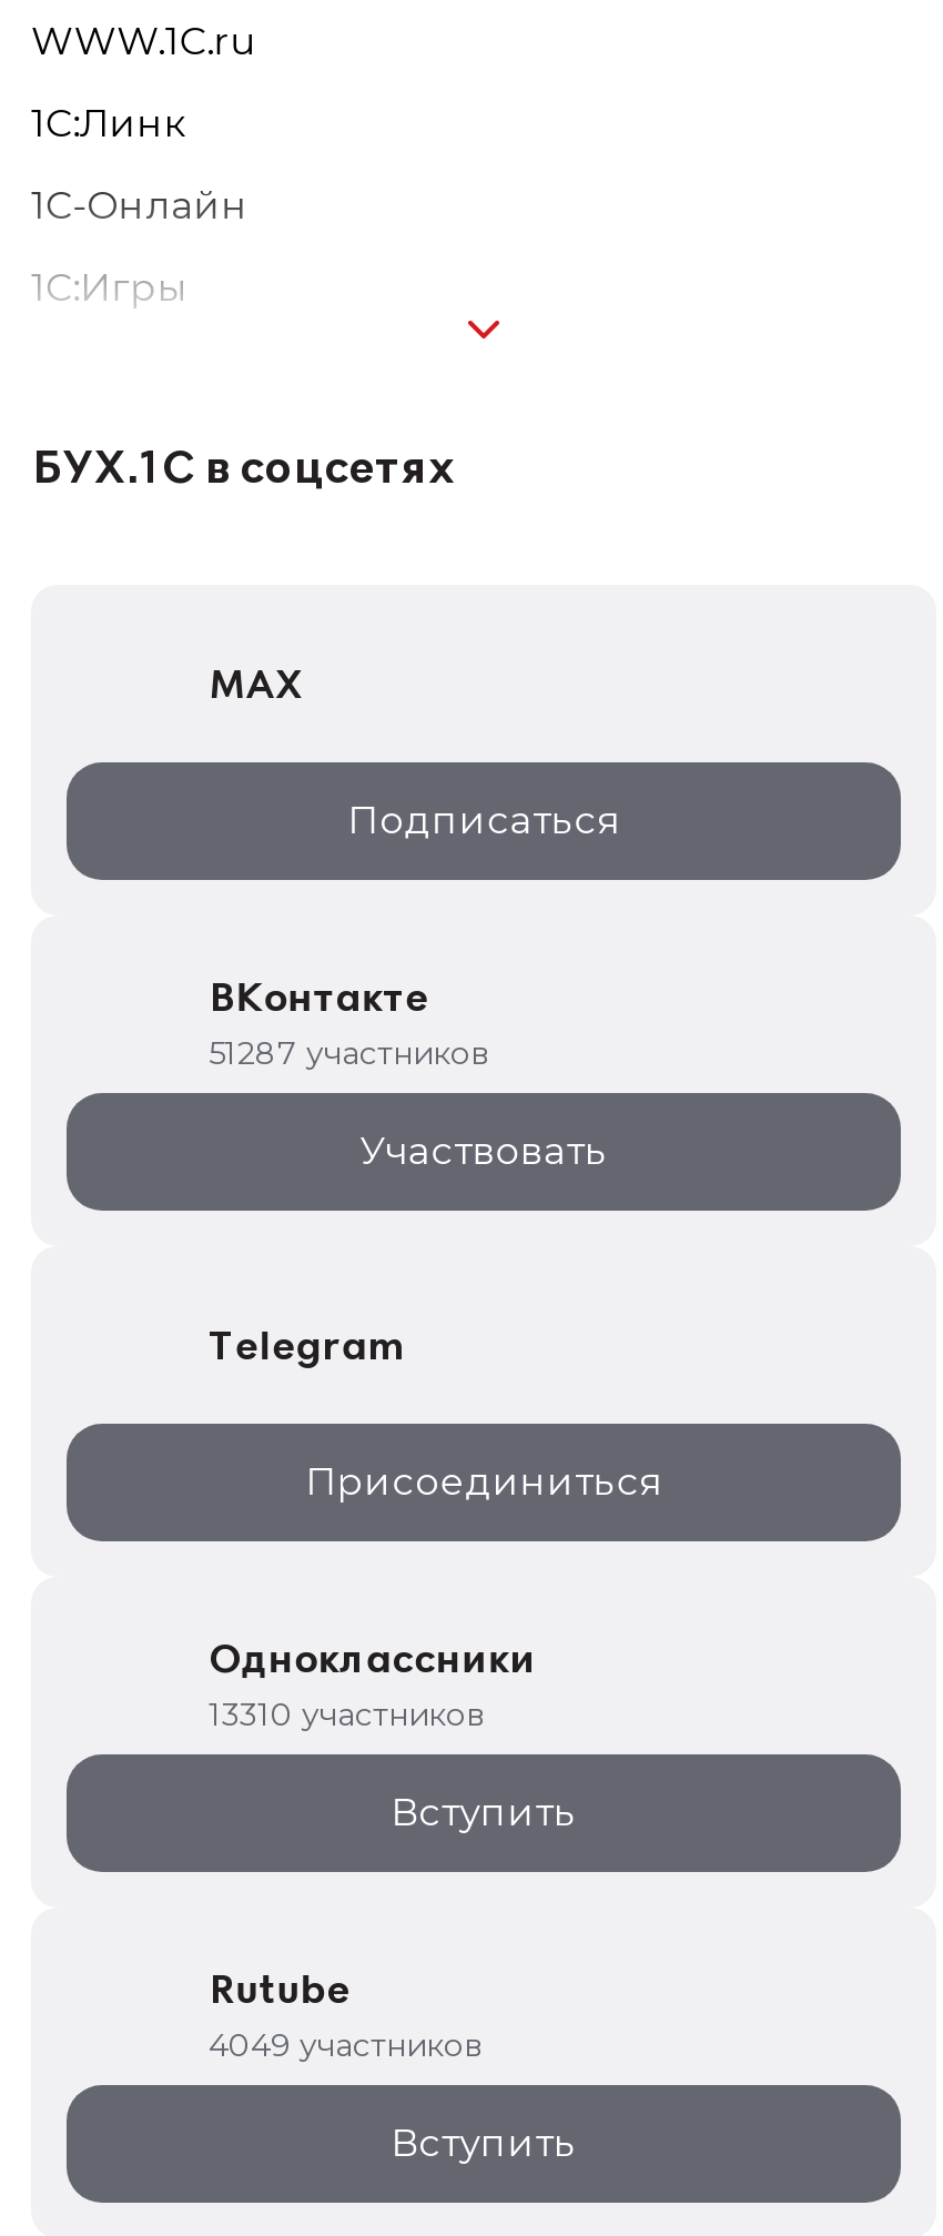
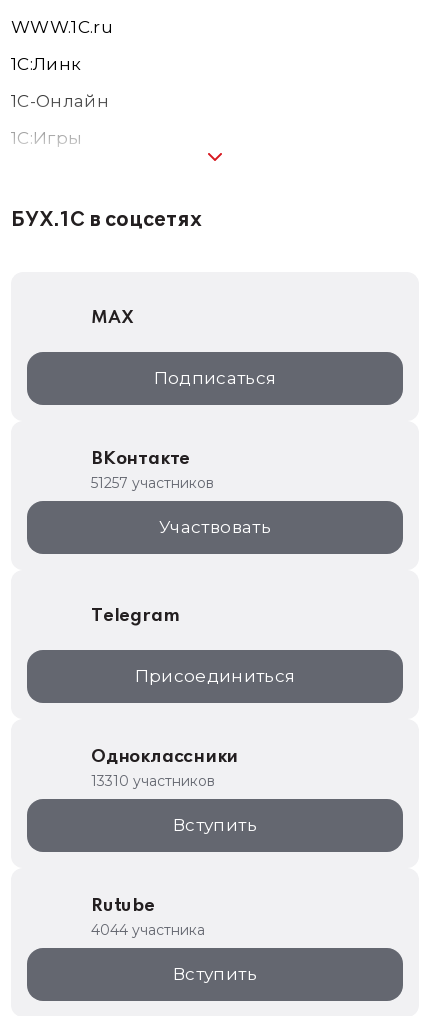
- 51287 участников
+ 51257 участников

- 4049 участников
+ 4044 участника
